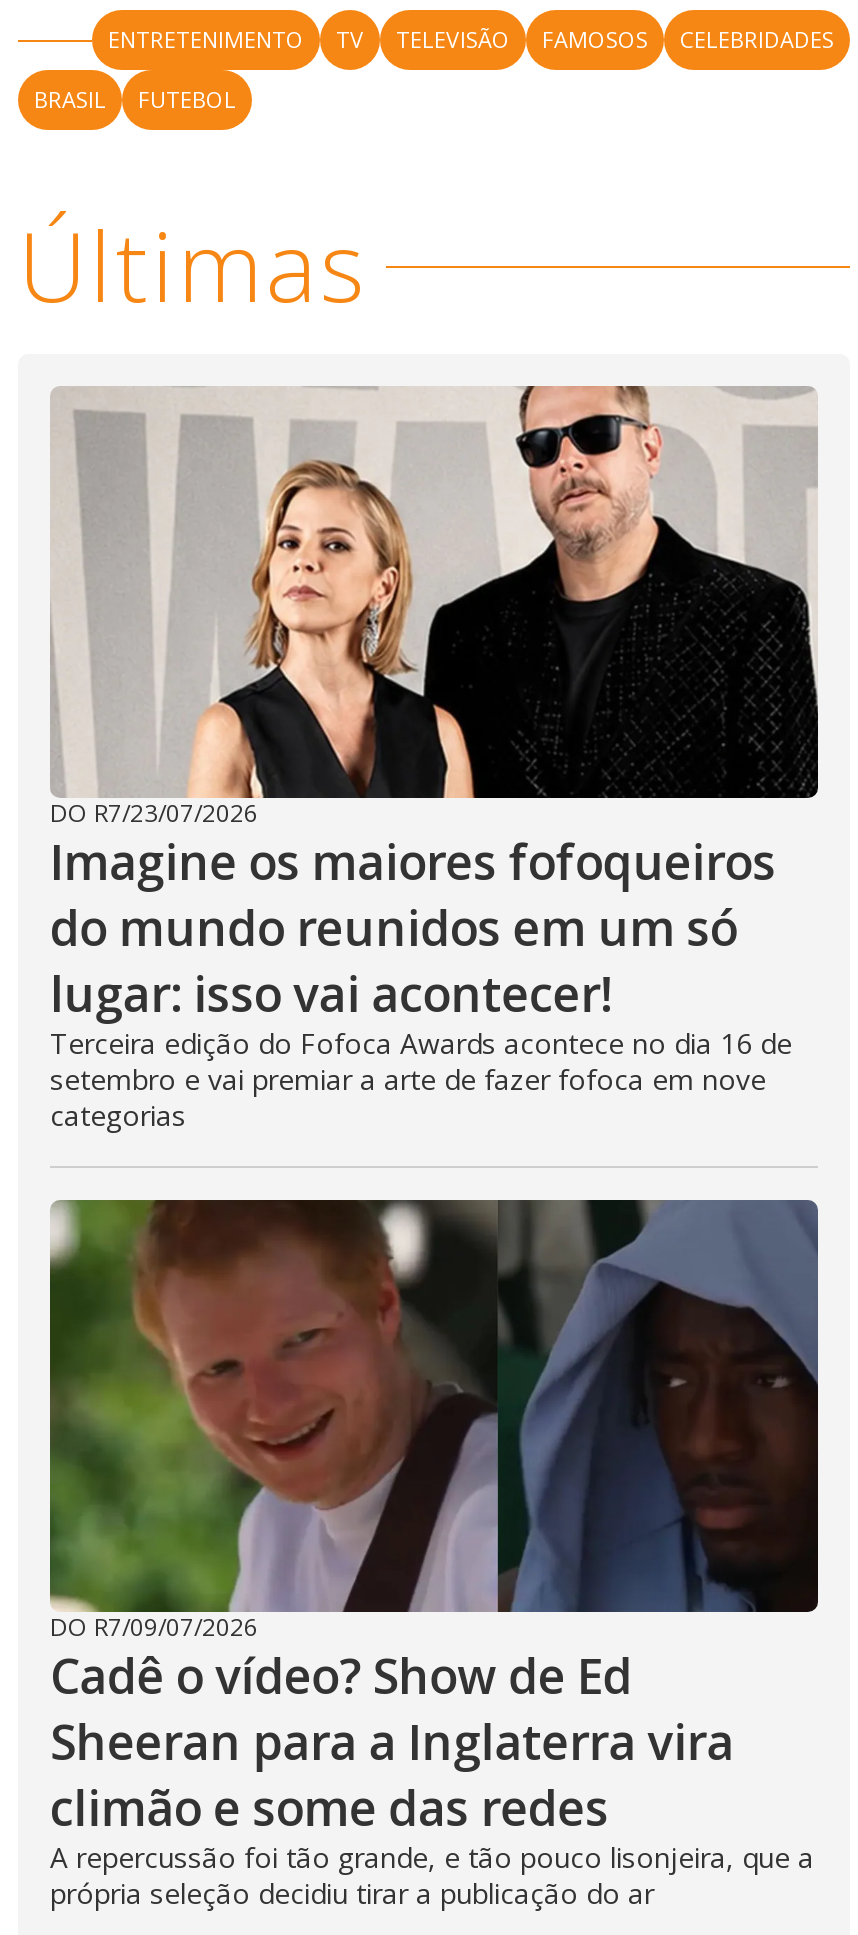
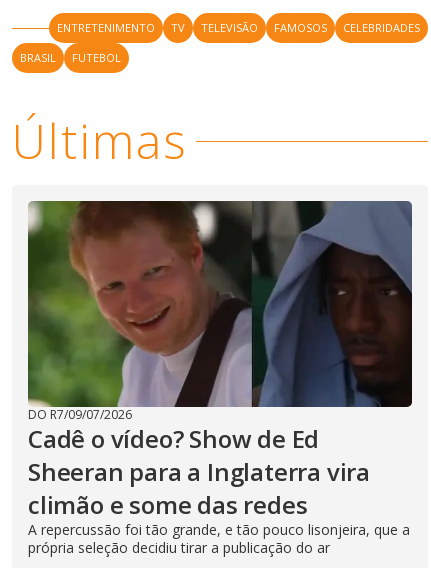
- [image]
- DO R7/23/07/2026
- Imagine os maiores fofoqueiros
- do mundo reunidos em um só
- lugar: isso vai acontecer!
- Terceira edição do Fofoca Awards acontece no dia 16 de
- setembro e vai premiar a arte de fazer fofoca em nove
- categorias
